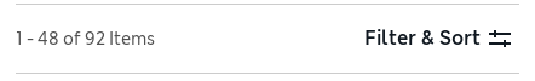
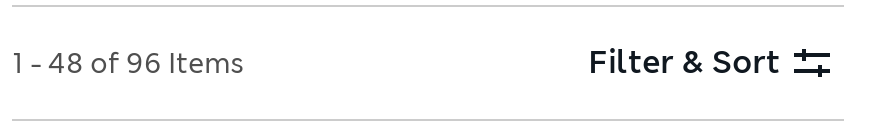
- 1 - 48 of 92 Items
+ 1 - 48 of 96 Items
